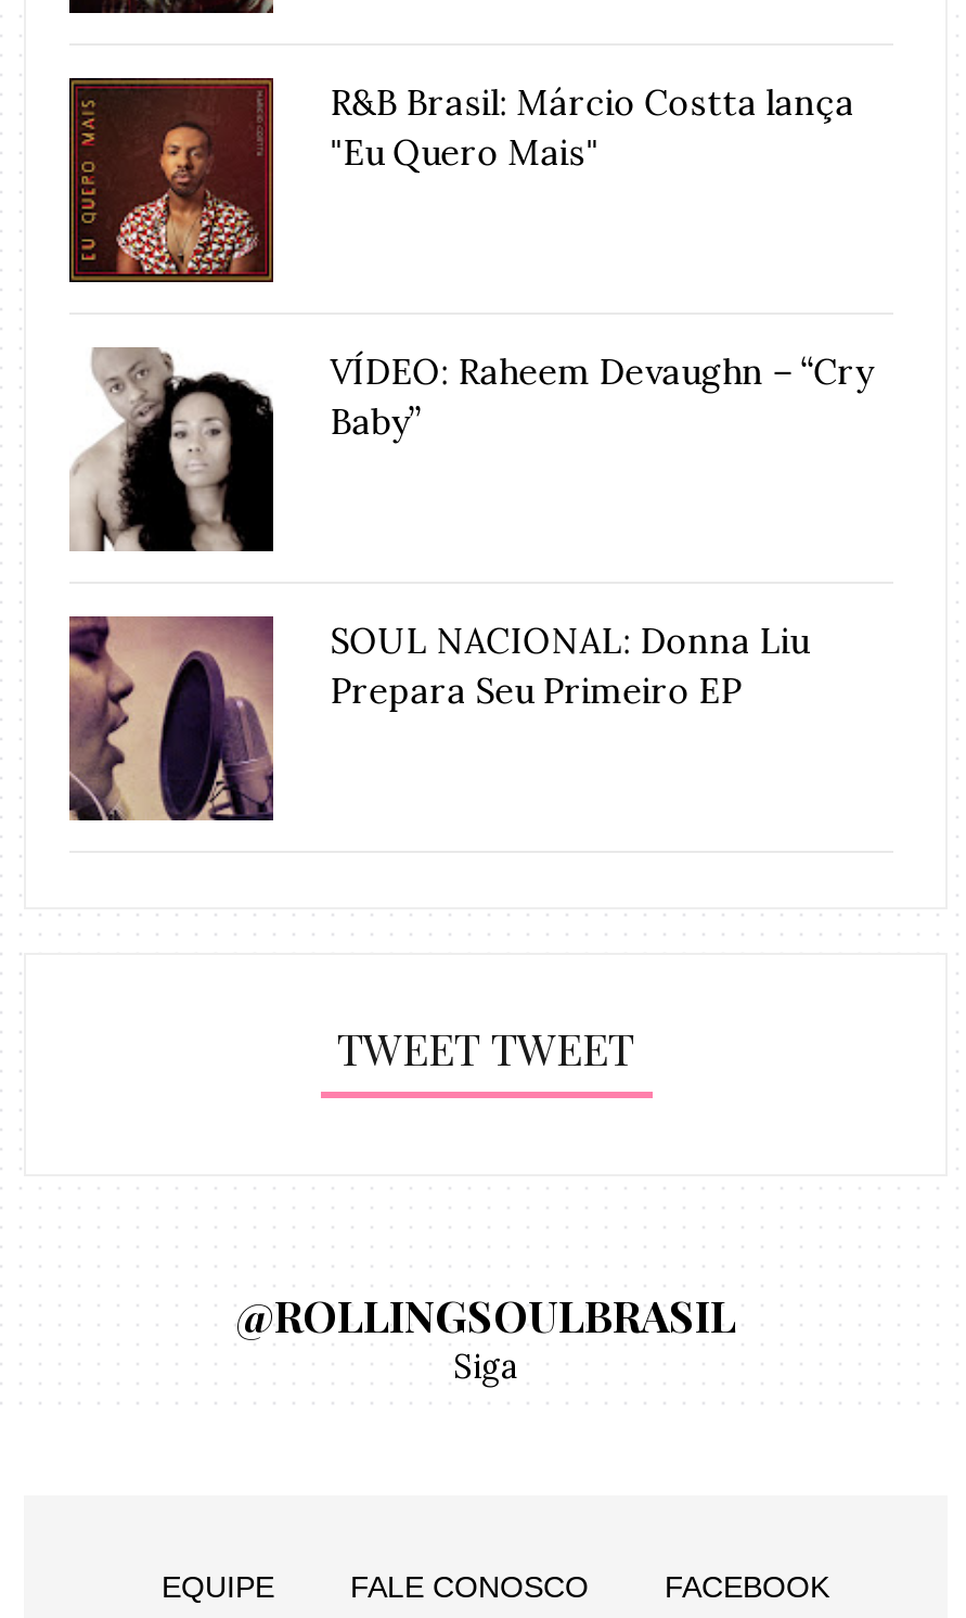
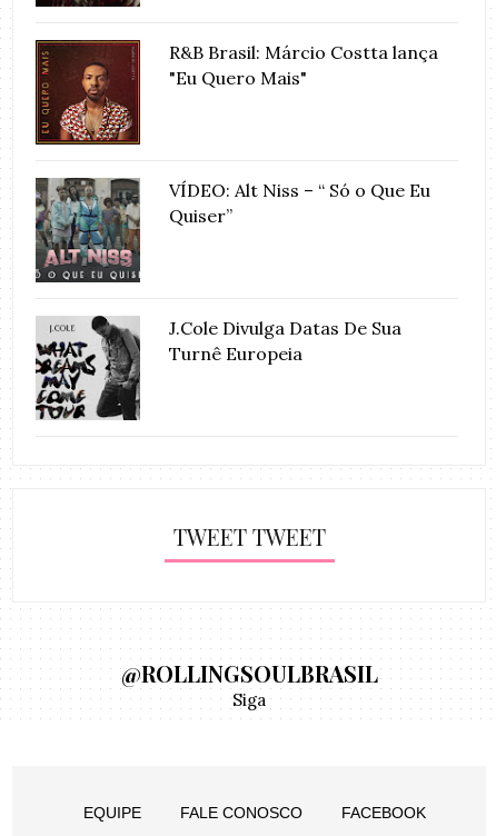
- [image]
- VÍDEO: Raheem Devaughn – “Cry
- Baby”
+ [image]
+ VÍDEO: Alt Niss – “ Só o Que Eu
+ Quiser”

- [image]
- SOUL NACIONAL: Donna Liu
- Prepara Seu Primeiro EP
+ [image]
+ J.Cole Divulga Datas De Sua
+ Turnê Europeia
